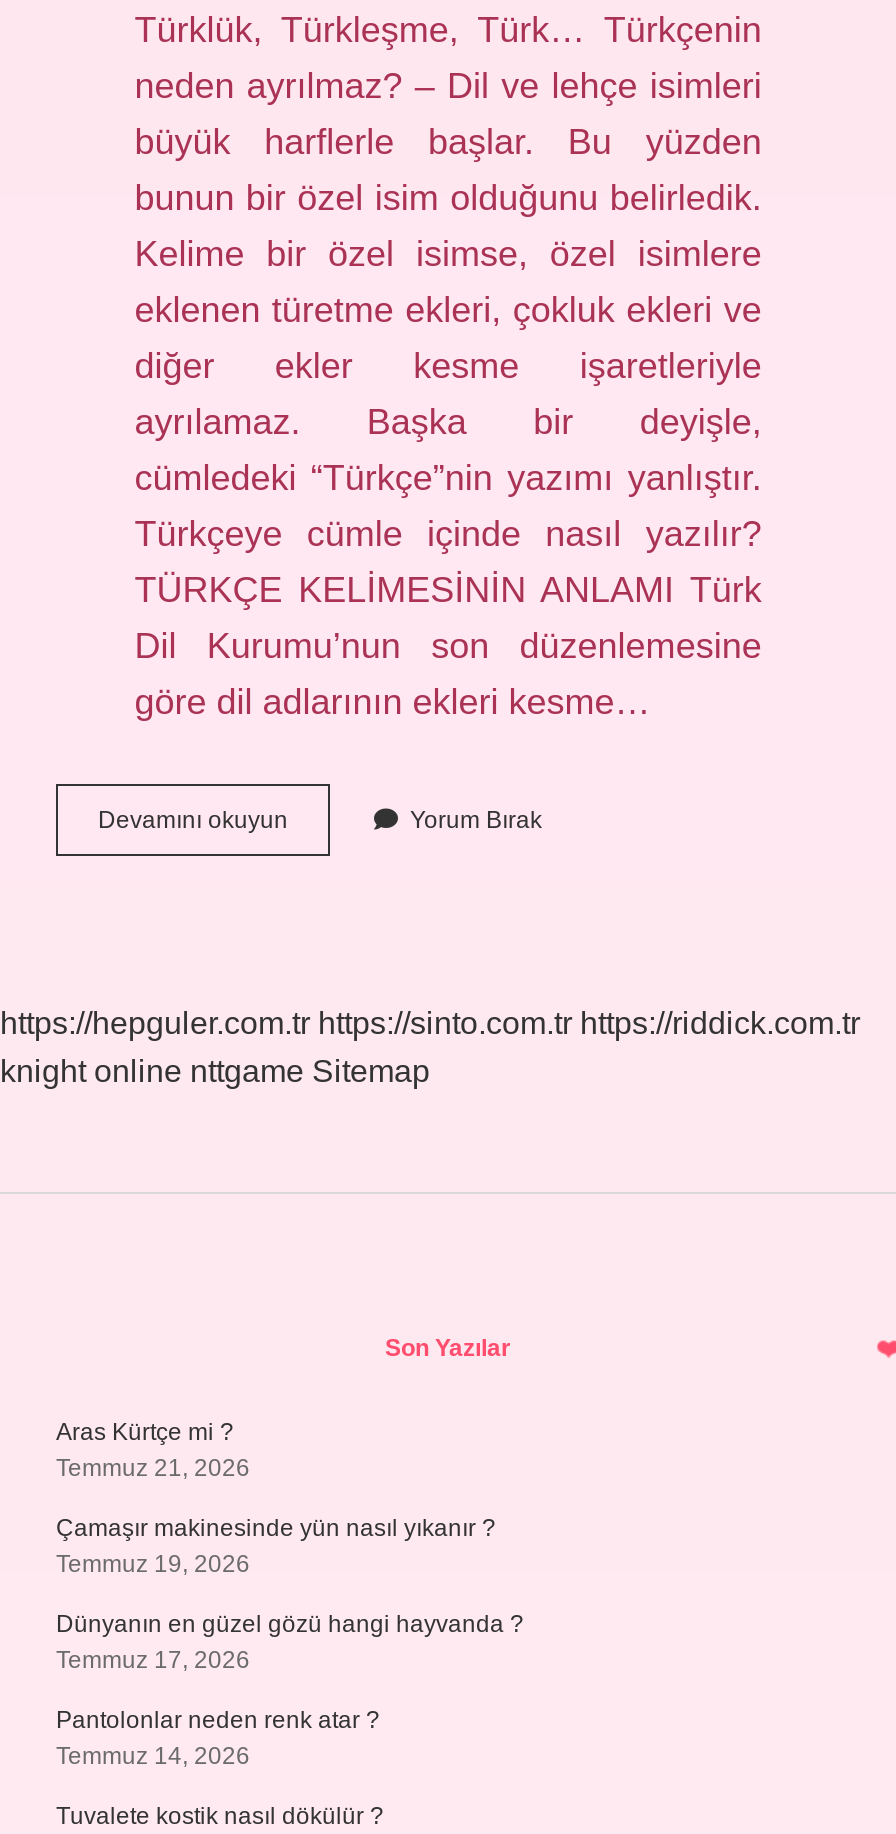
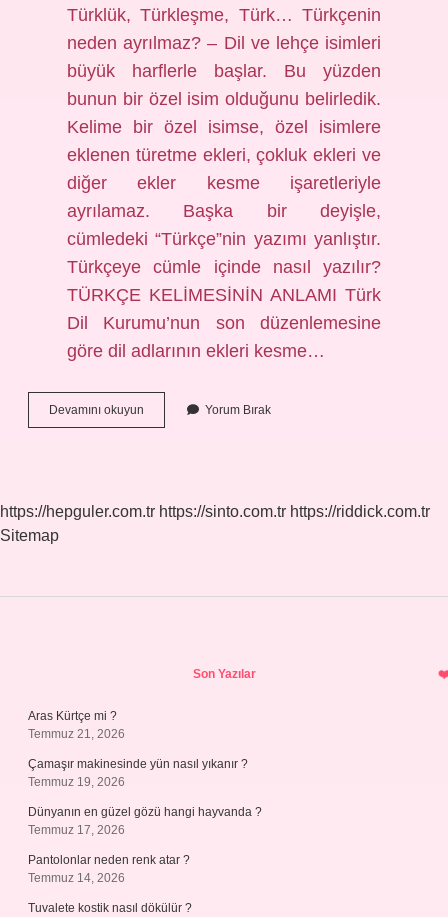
- knight online nttgame Sitemap
+ Sitemap
